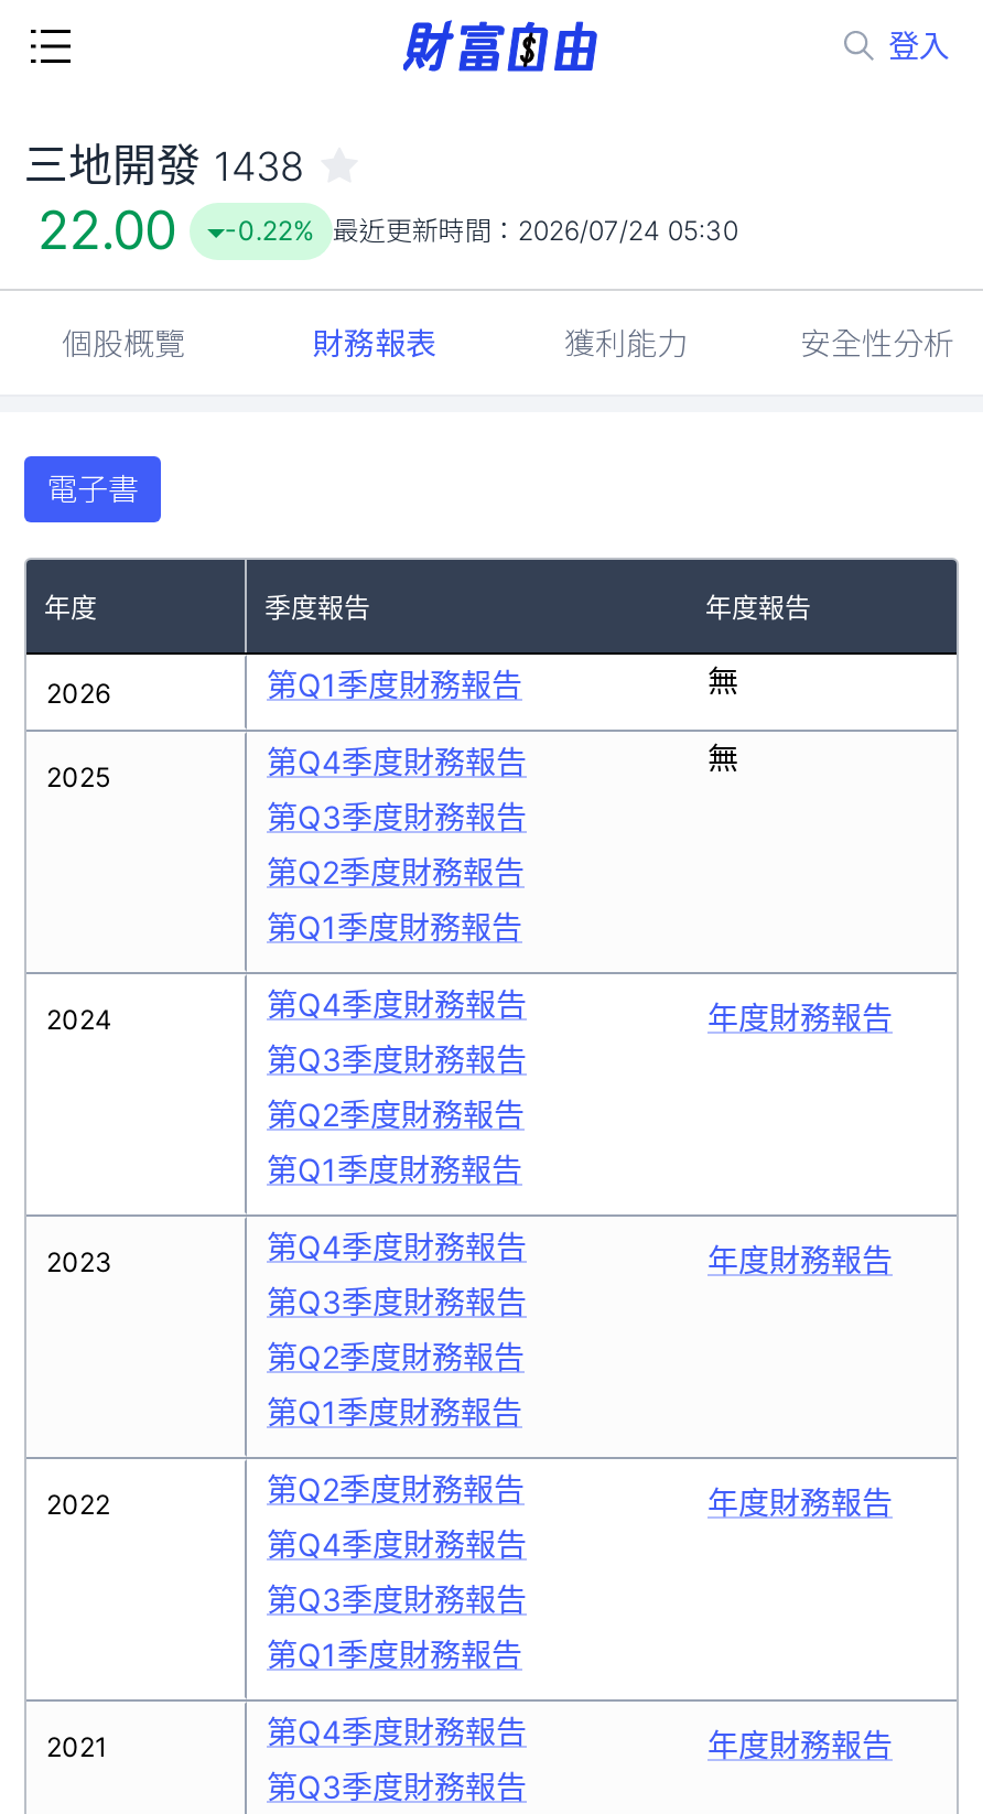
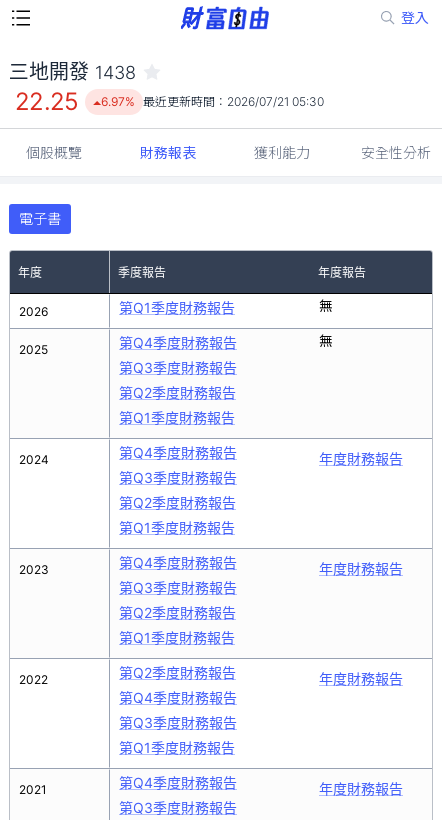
- 22.00
+ 22.25

- -0.22% 最近更新時間：2026/07/24 05:30
+ 6.97% 最近更新時間：2026/07/21 05:30
